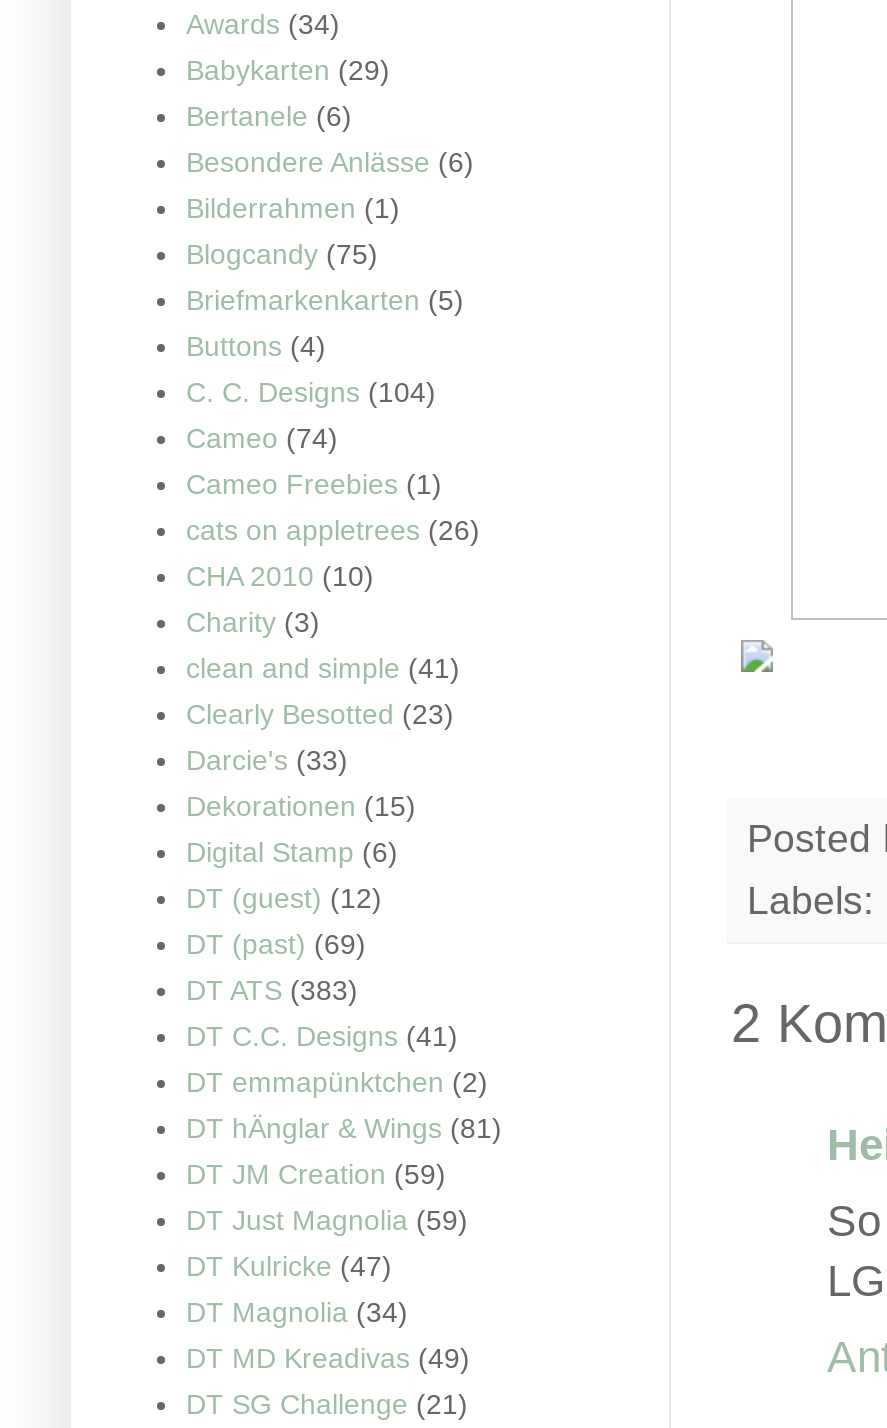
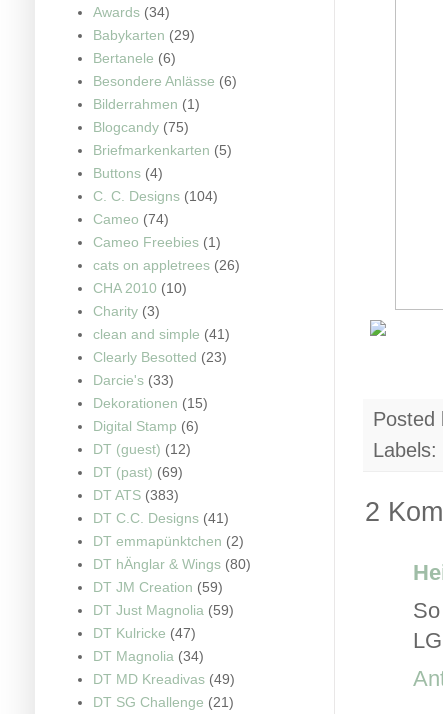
- DT hÄnglar & Wings (81)
+ DT hÄnglar & Wings (80)
